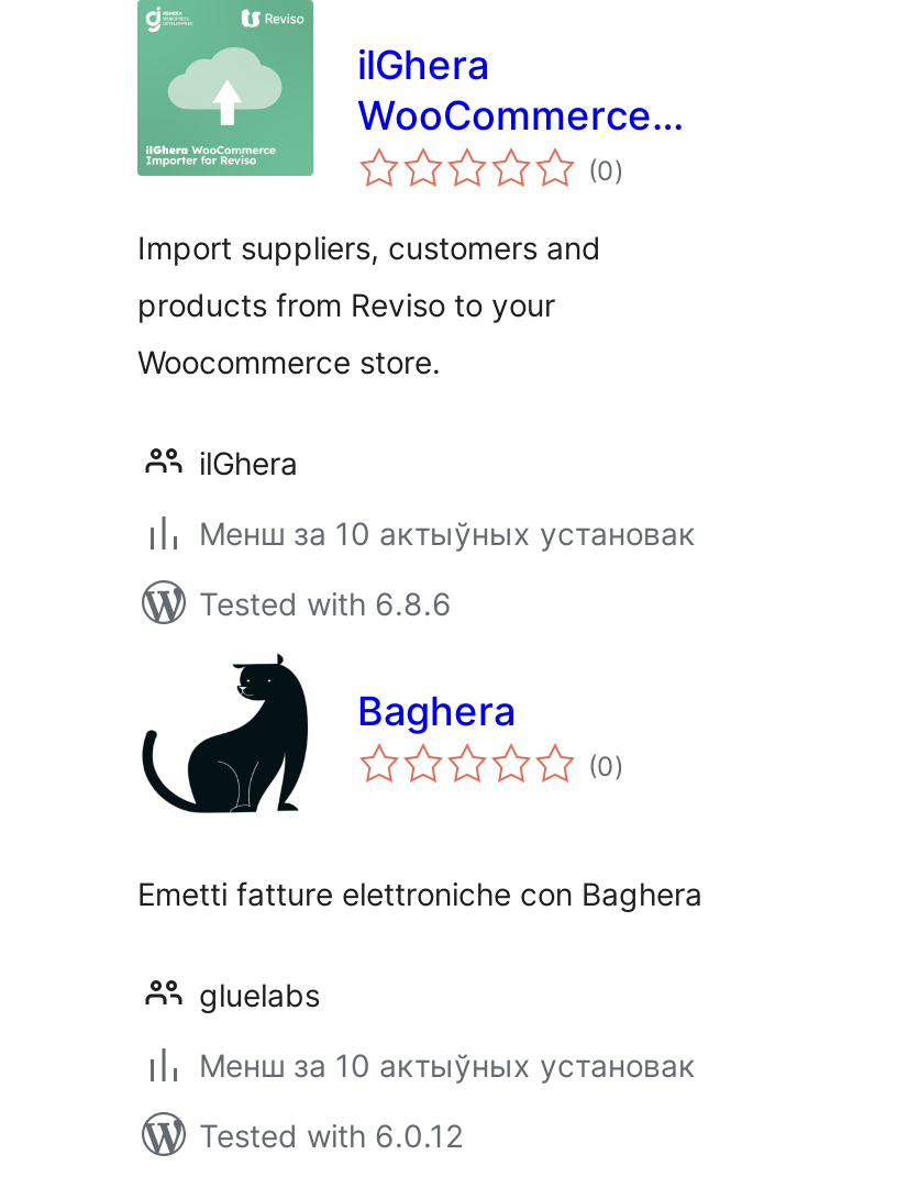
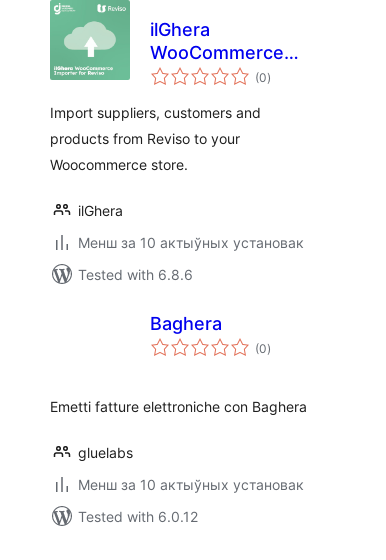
- [image]
